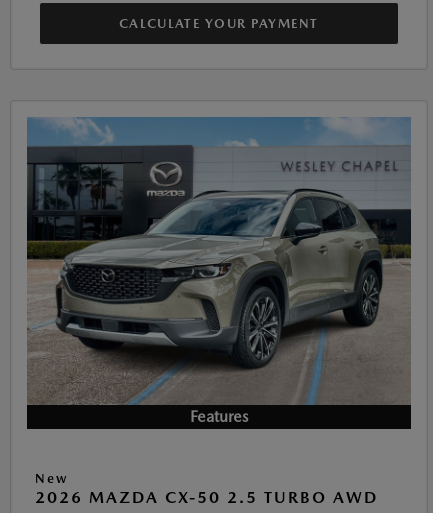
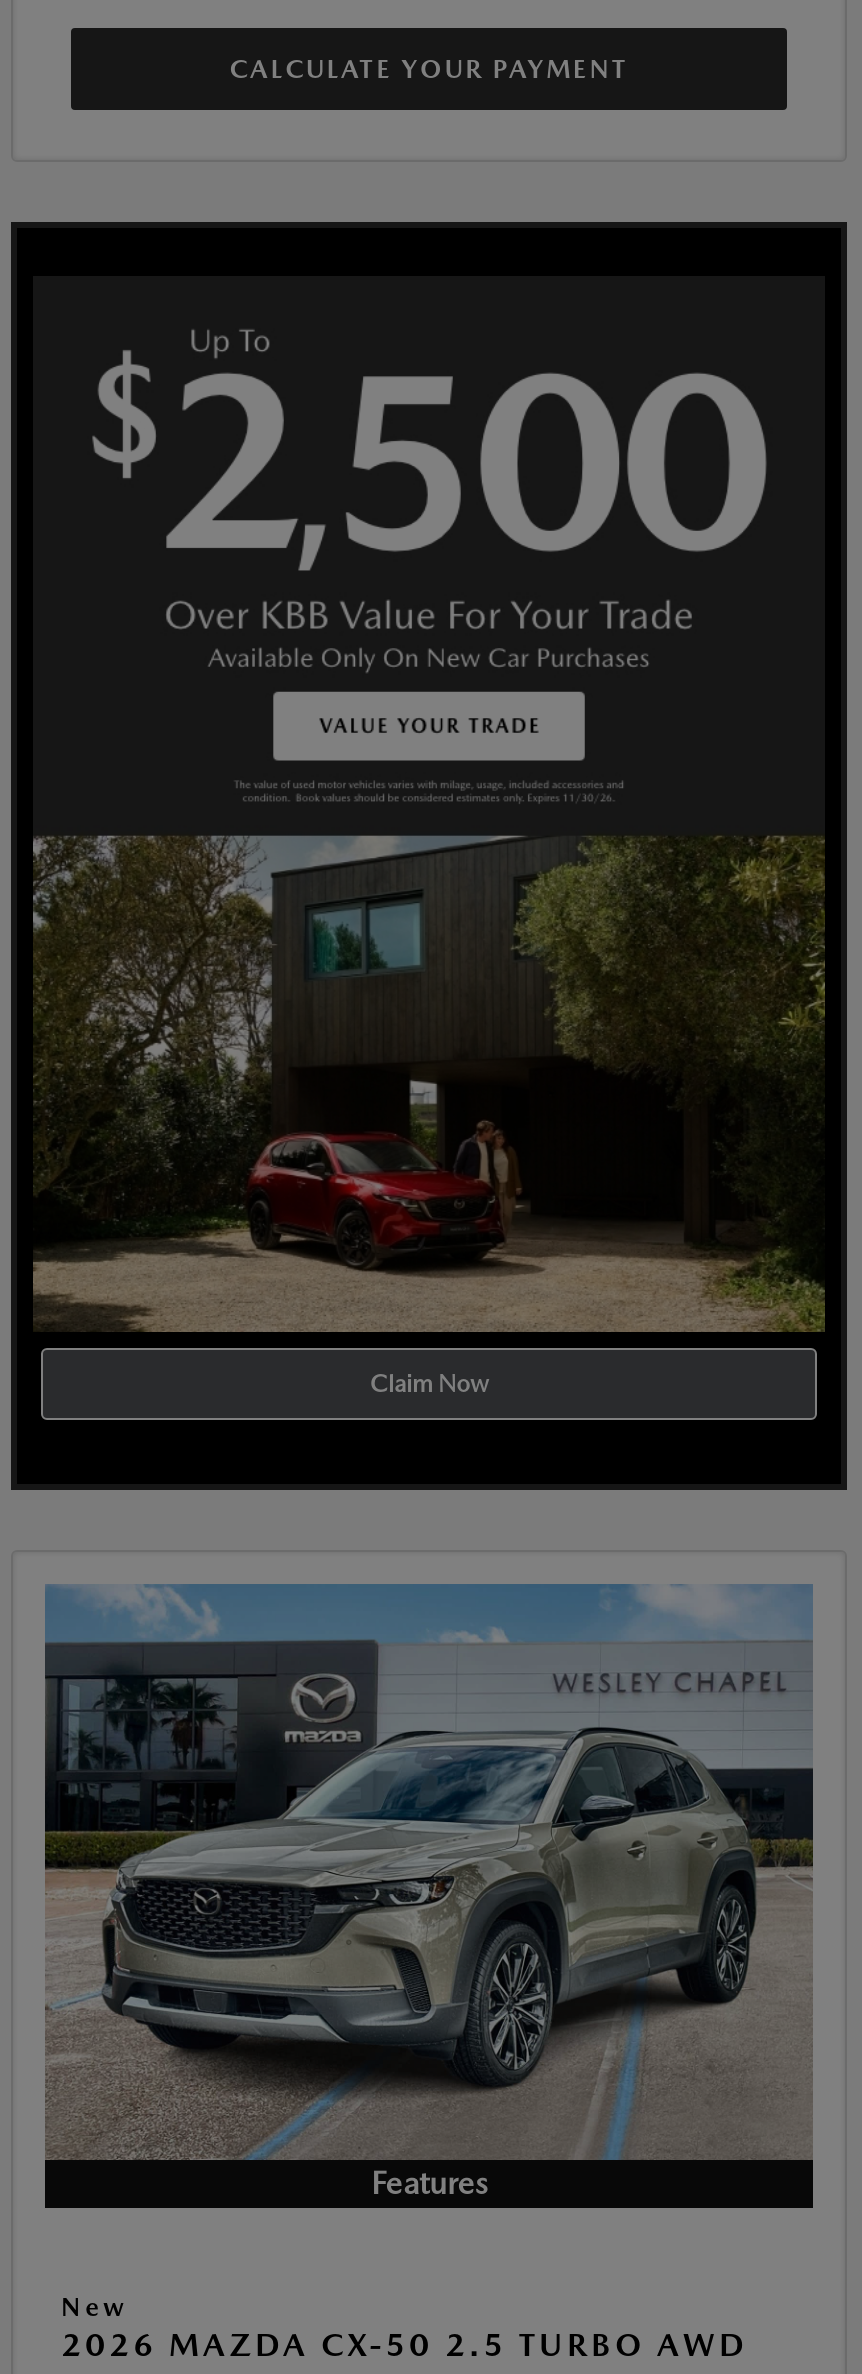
+ [image]
+ Claim Now
